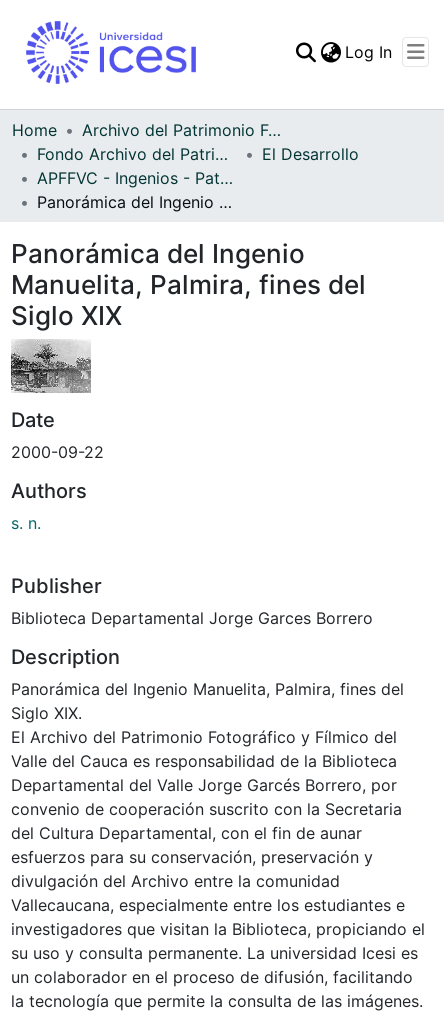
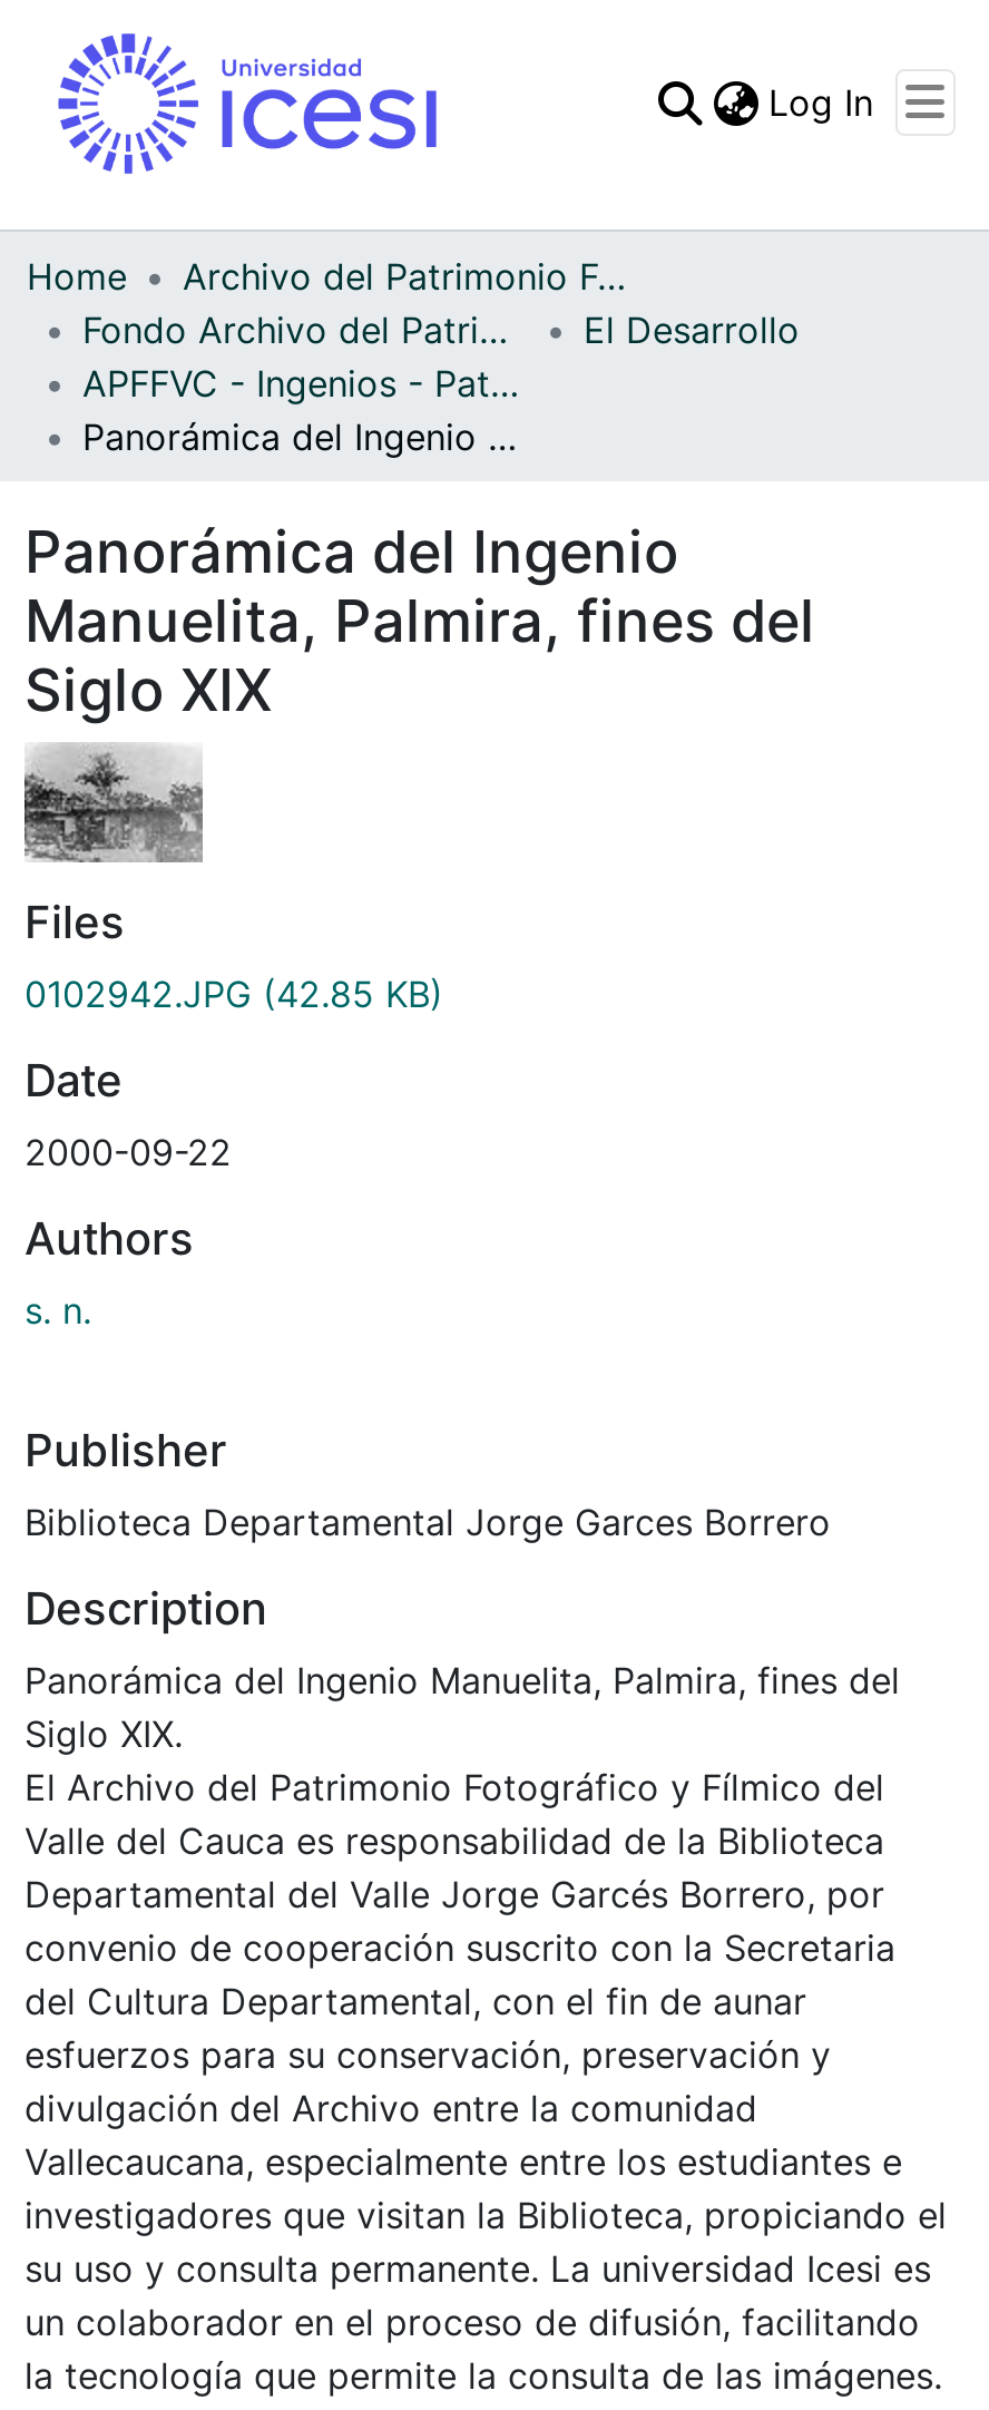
+ Files
+ 0102942.JPG (42.85 KB)
